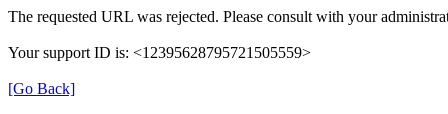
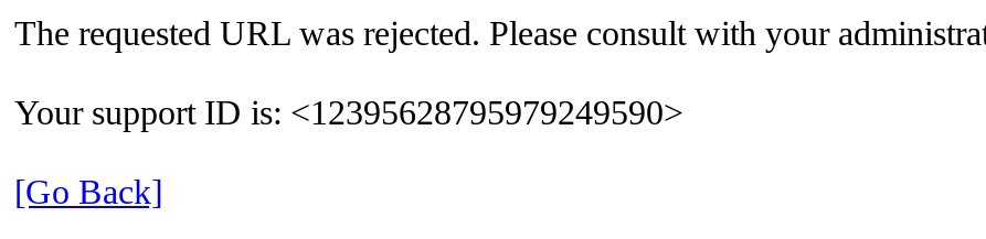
- Your support ID is: <12395628795721505559>
+ Your support ID is: <12395628795979249590>
